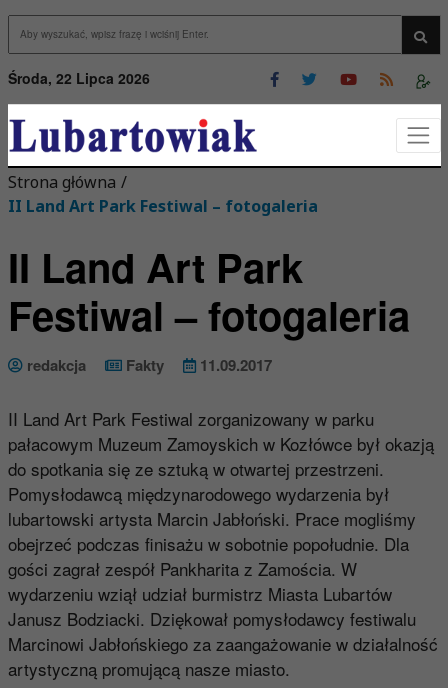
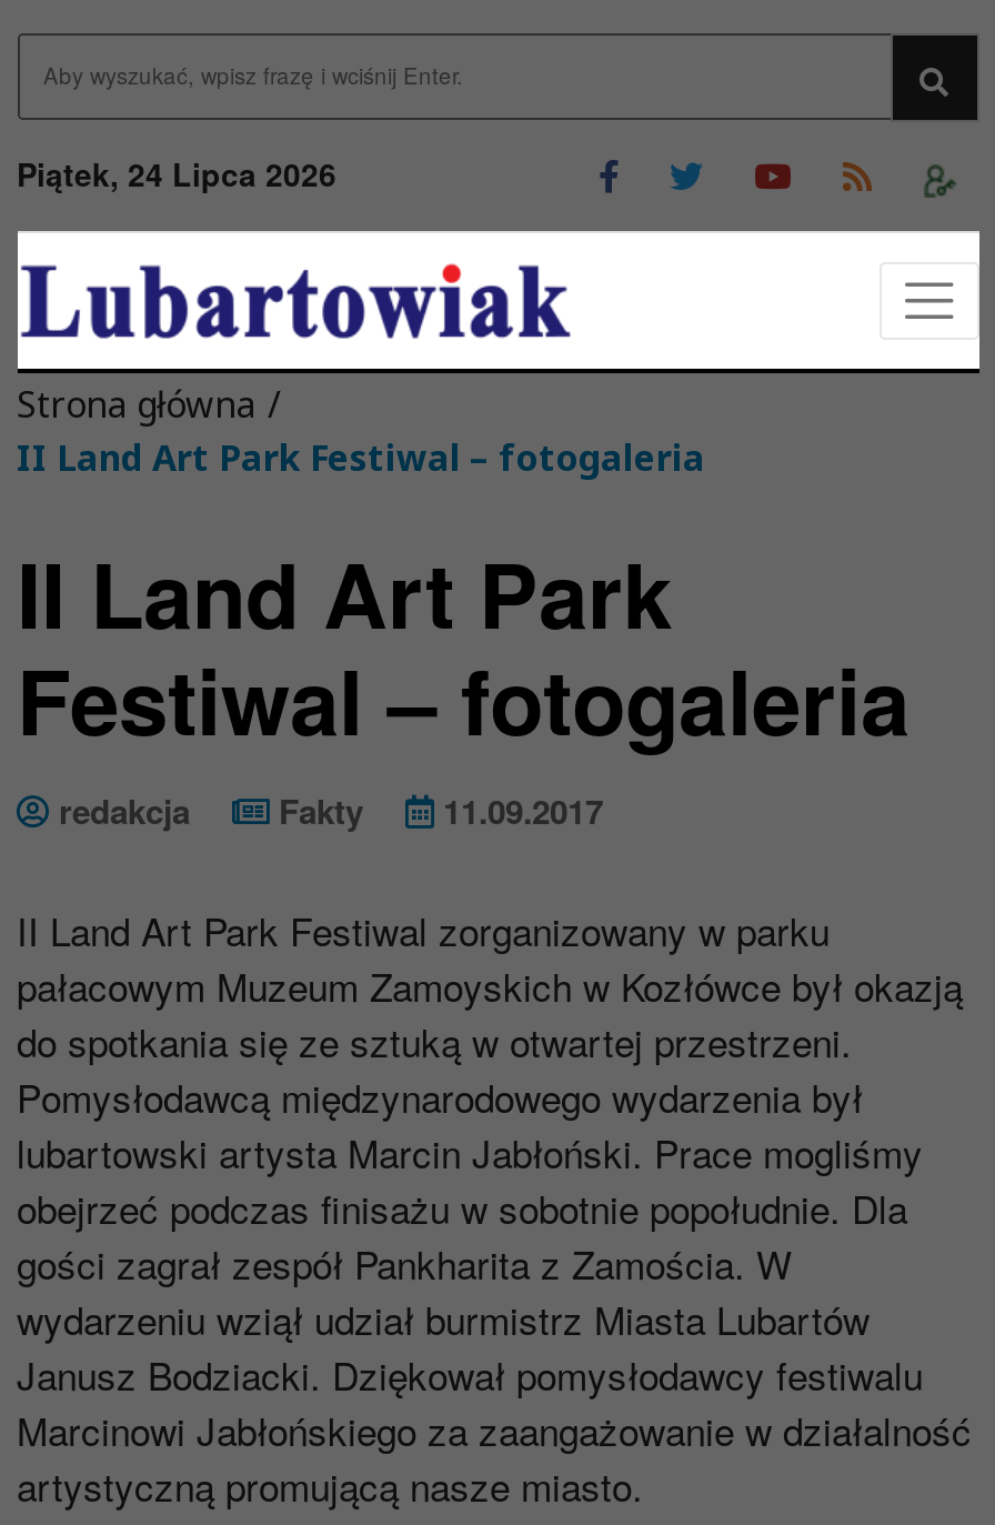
- Środa, 22 Lipca 2026
+ Piątek, 24 Lipca 2026
